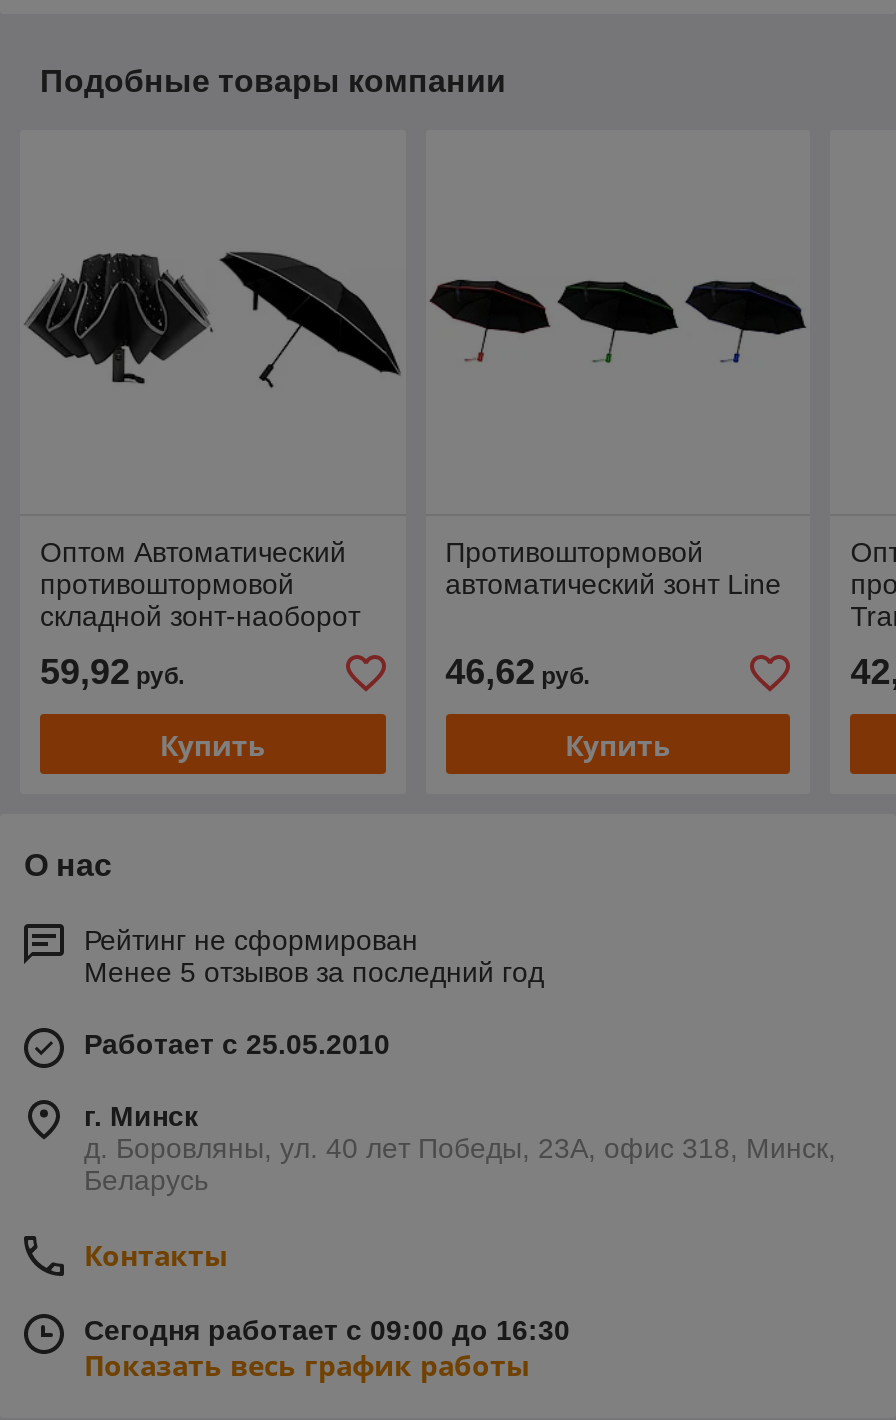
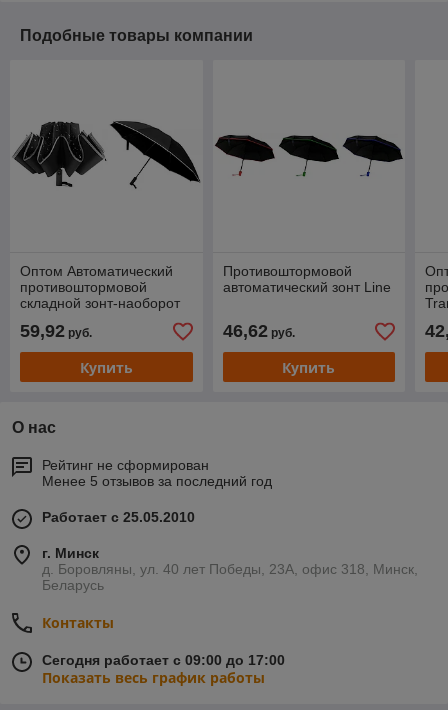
- Сегодня работает с 09:00 до 16:30
+ Сегодня работает с 09:00 до 17:00
